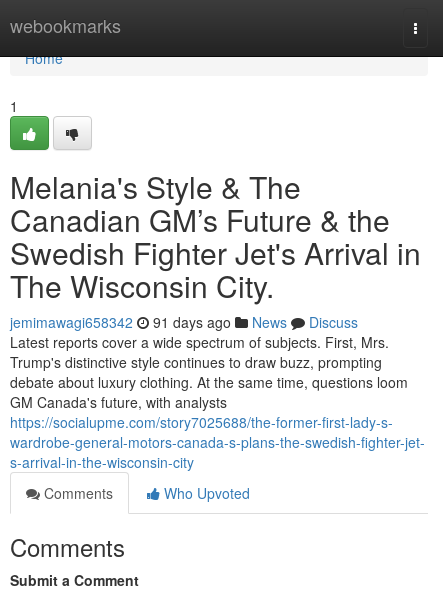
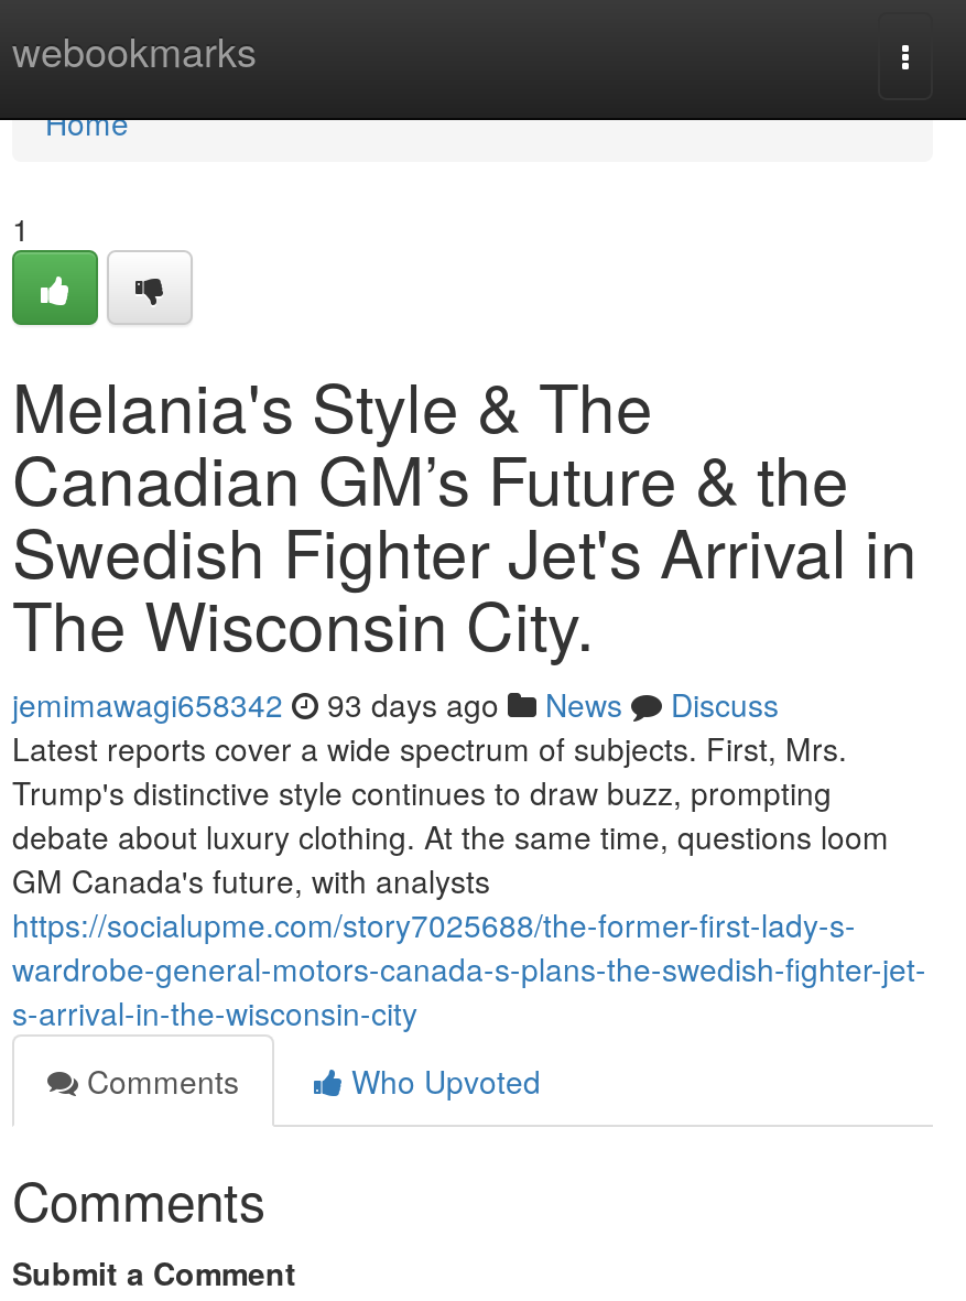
- jemimawagi658342 91 days ago News Discuss
+ jemimawagi658342 93 days ago News Discuss
